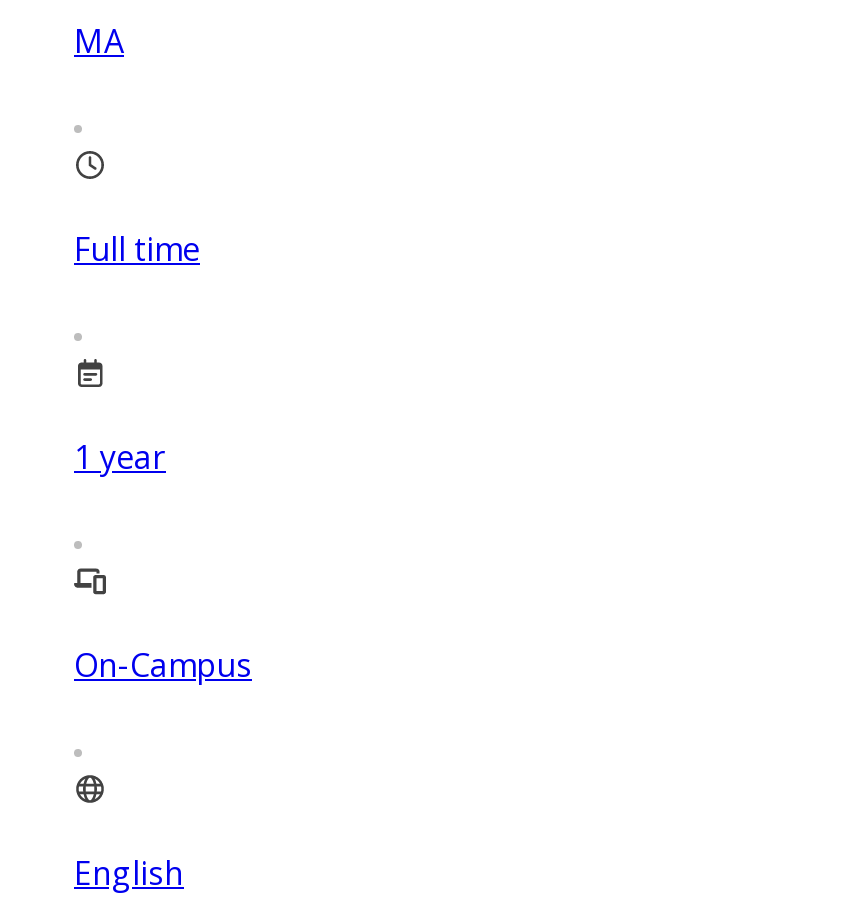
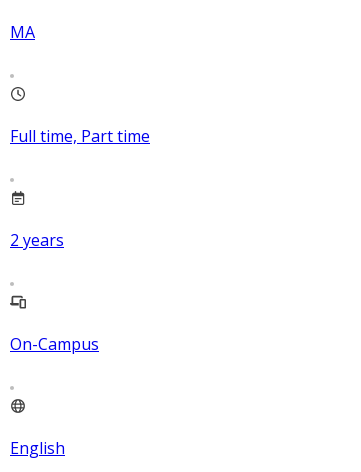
- Full time
+ Full time, Part time

- 1 year
+ 2 years
